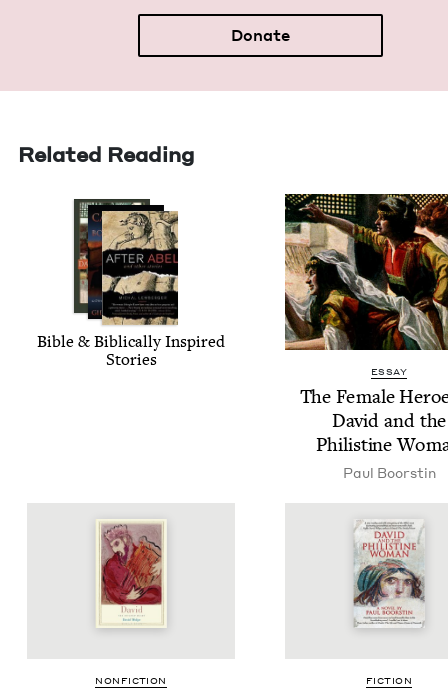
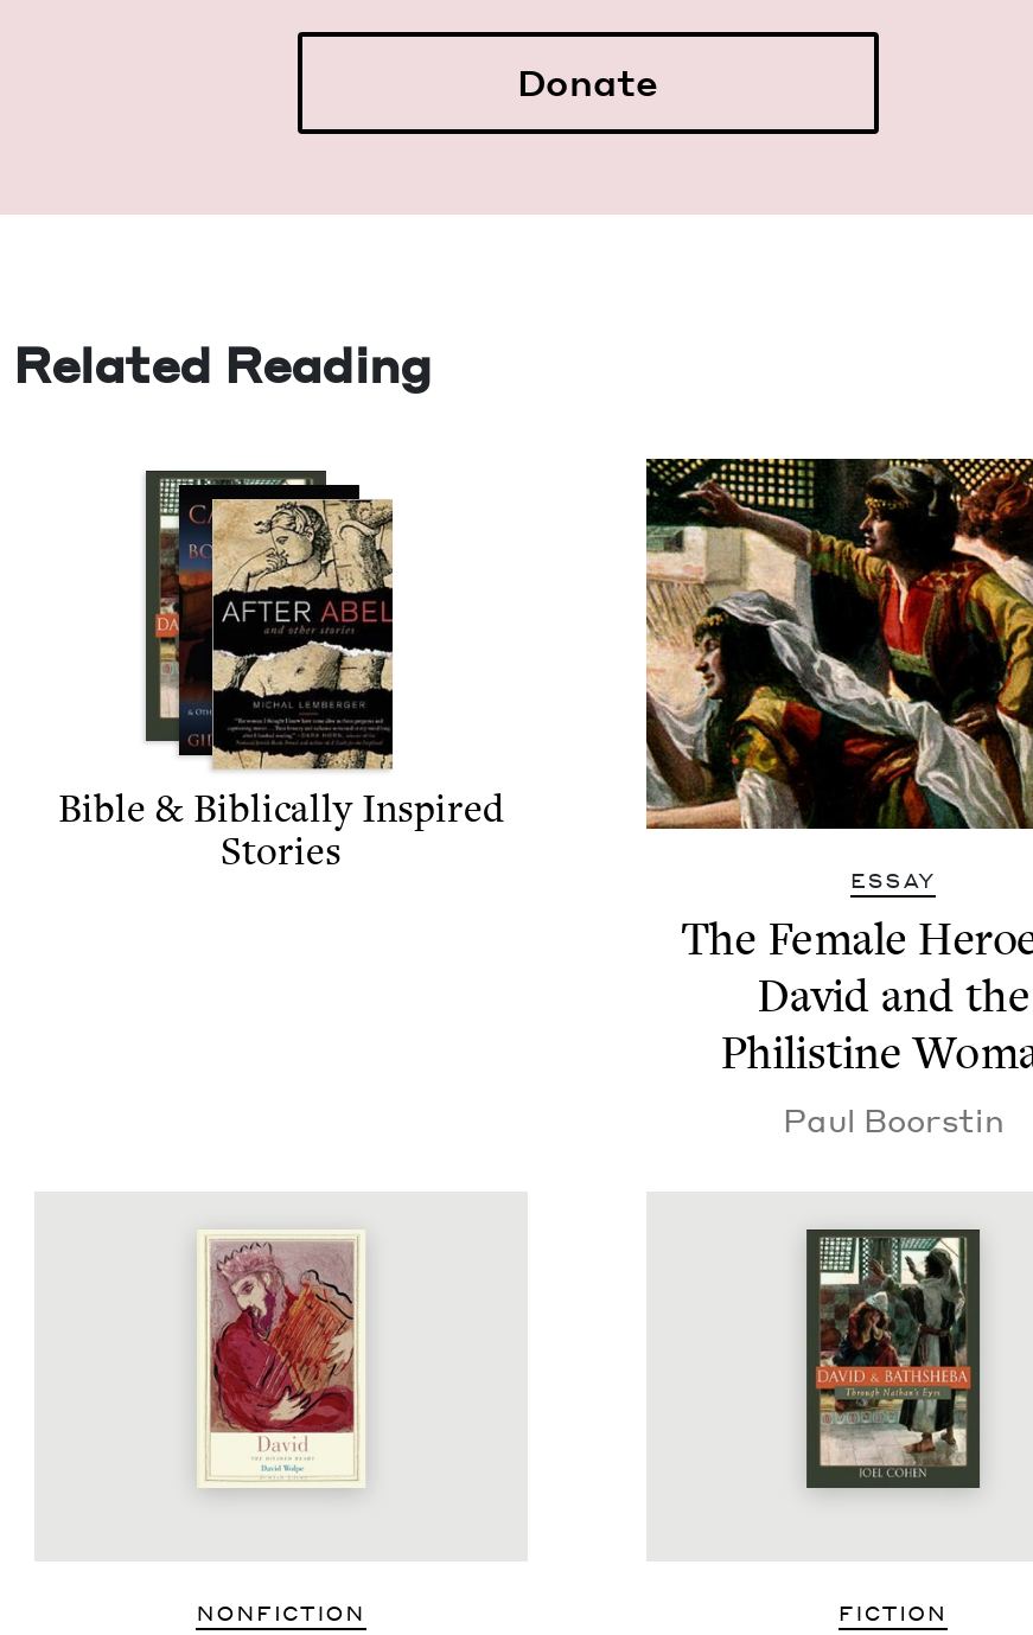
- [image]
+ [image]
